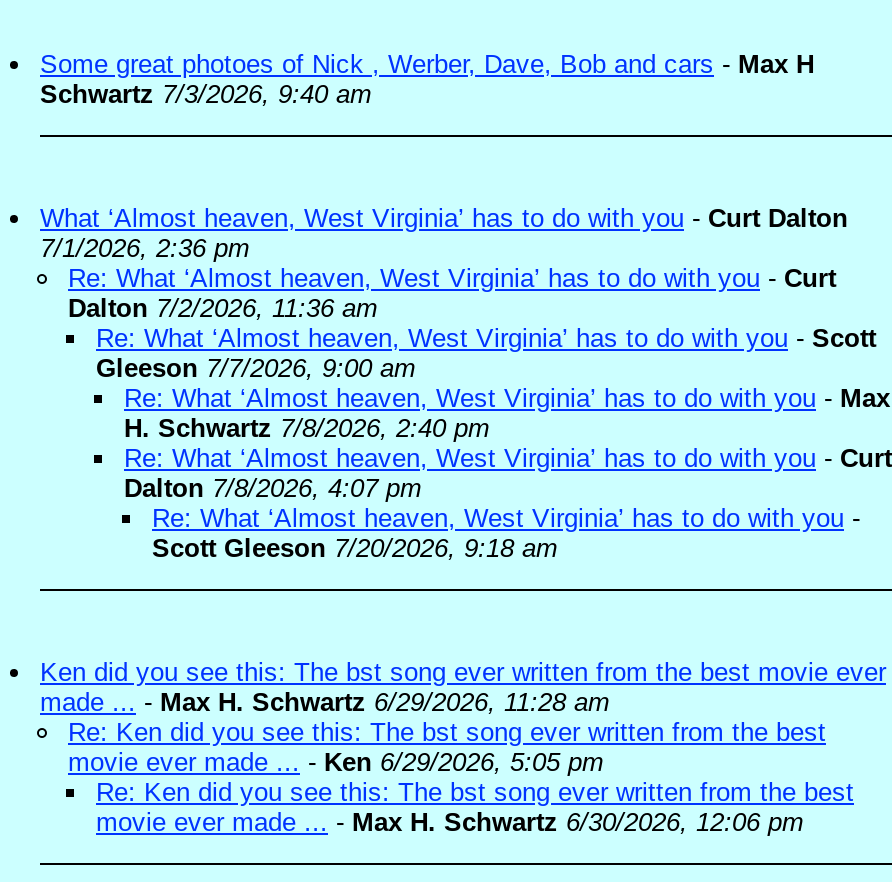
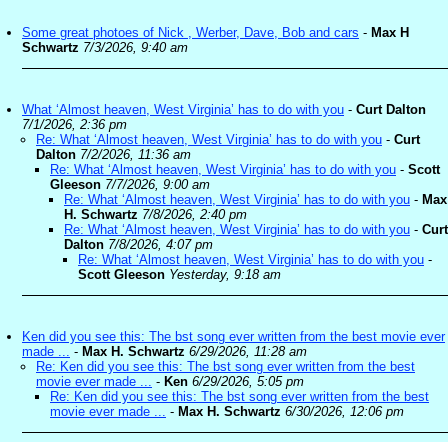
- Scott Gleeson 7/20/2026, 9:18 am
+ Scott Gleeson Yesterday, 9:18 am
